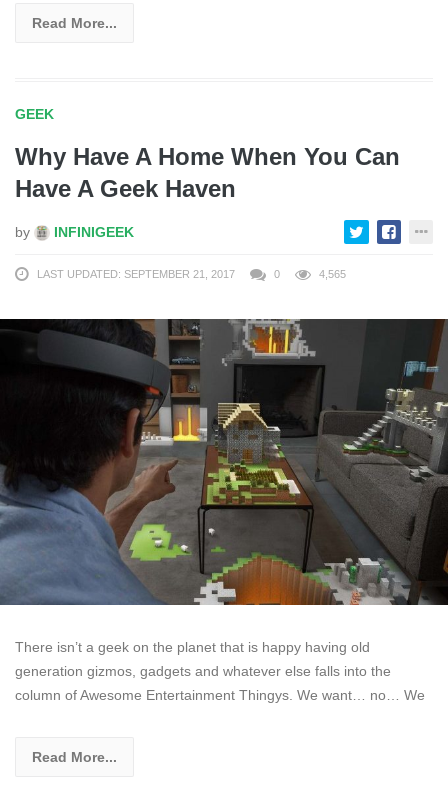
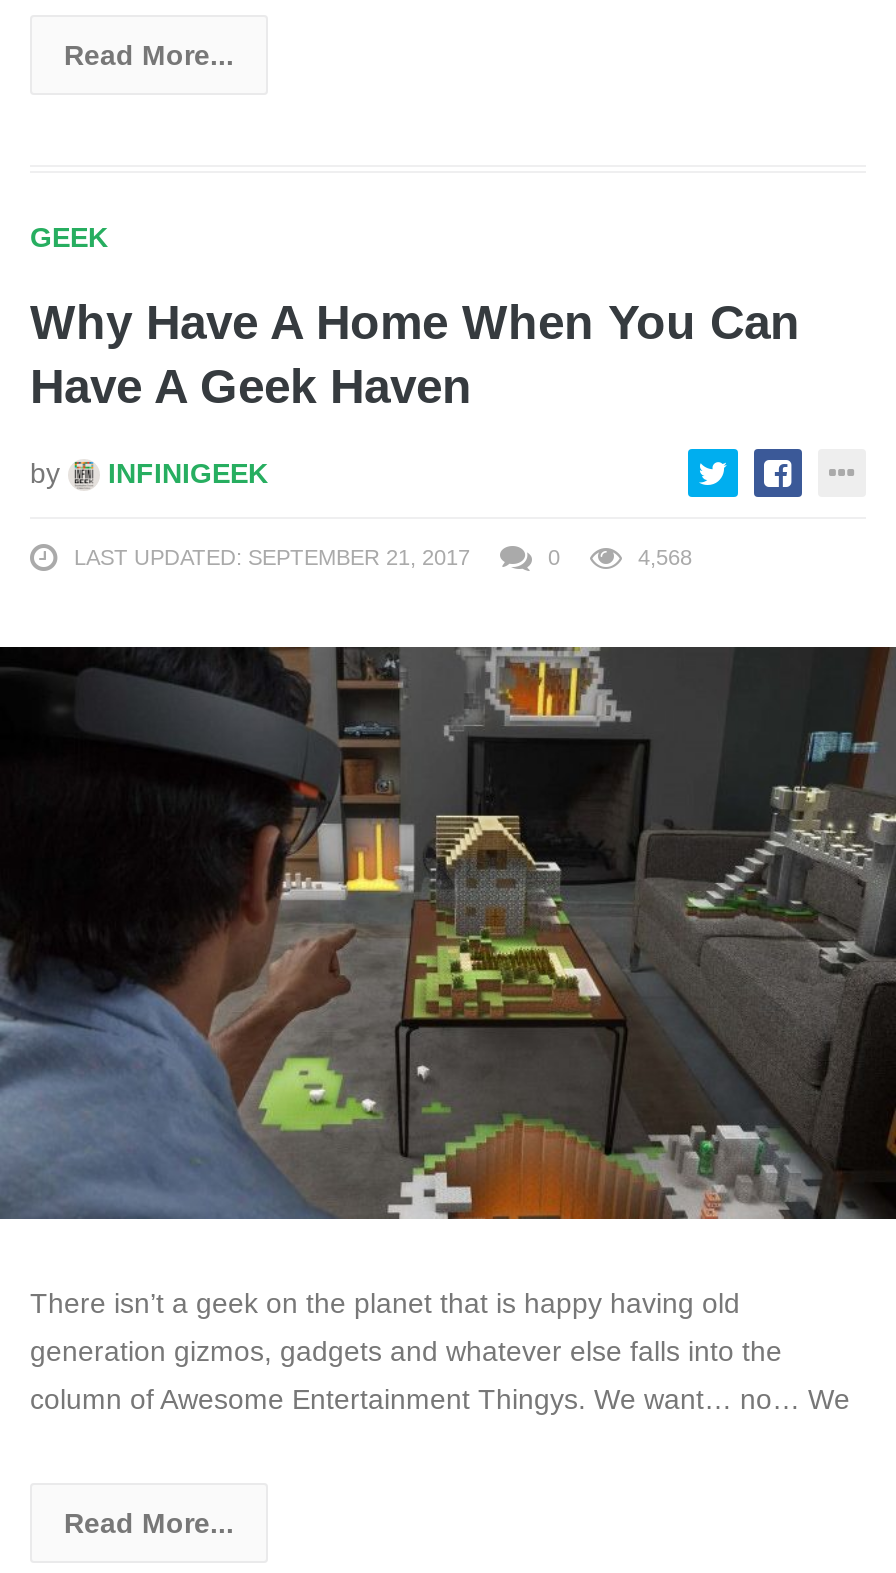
- 4,565
+ 4,568
